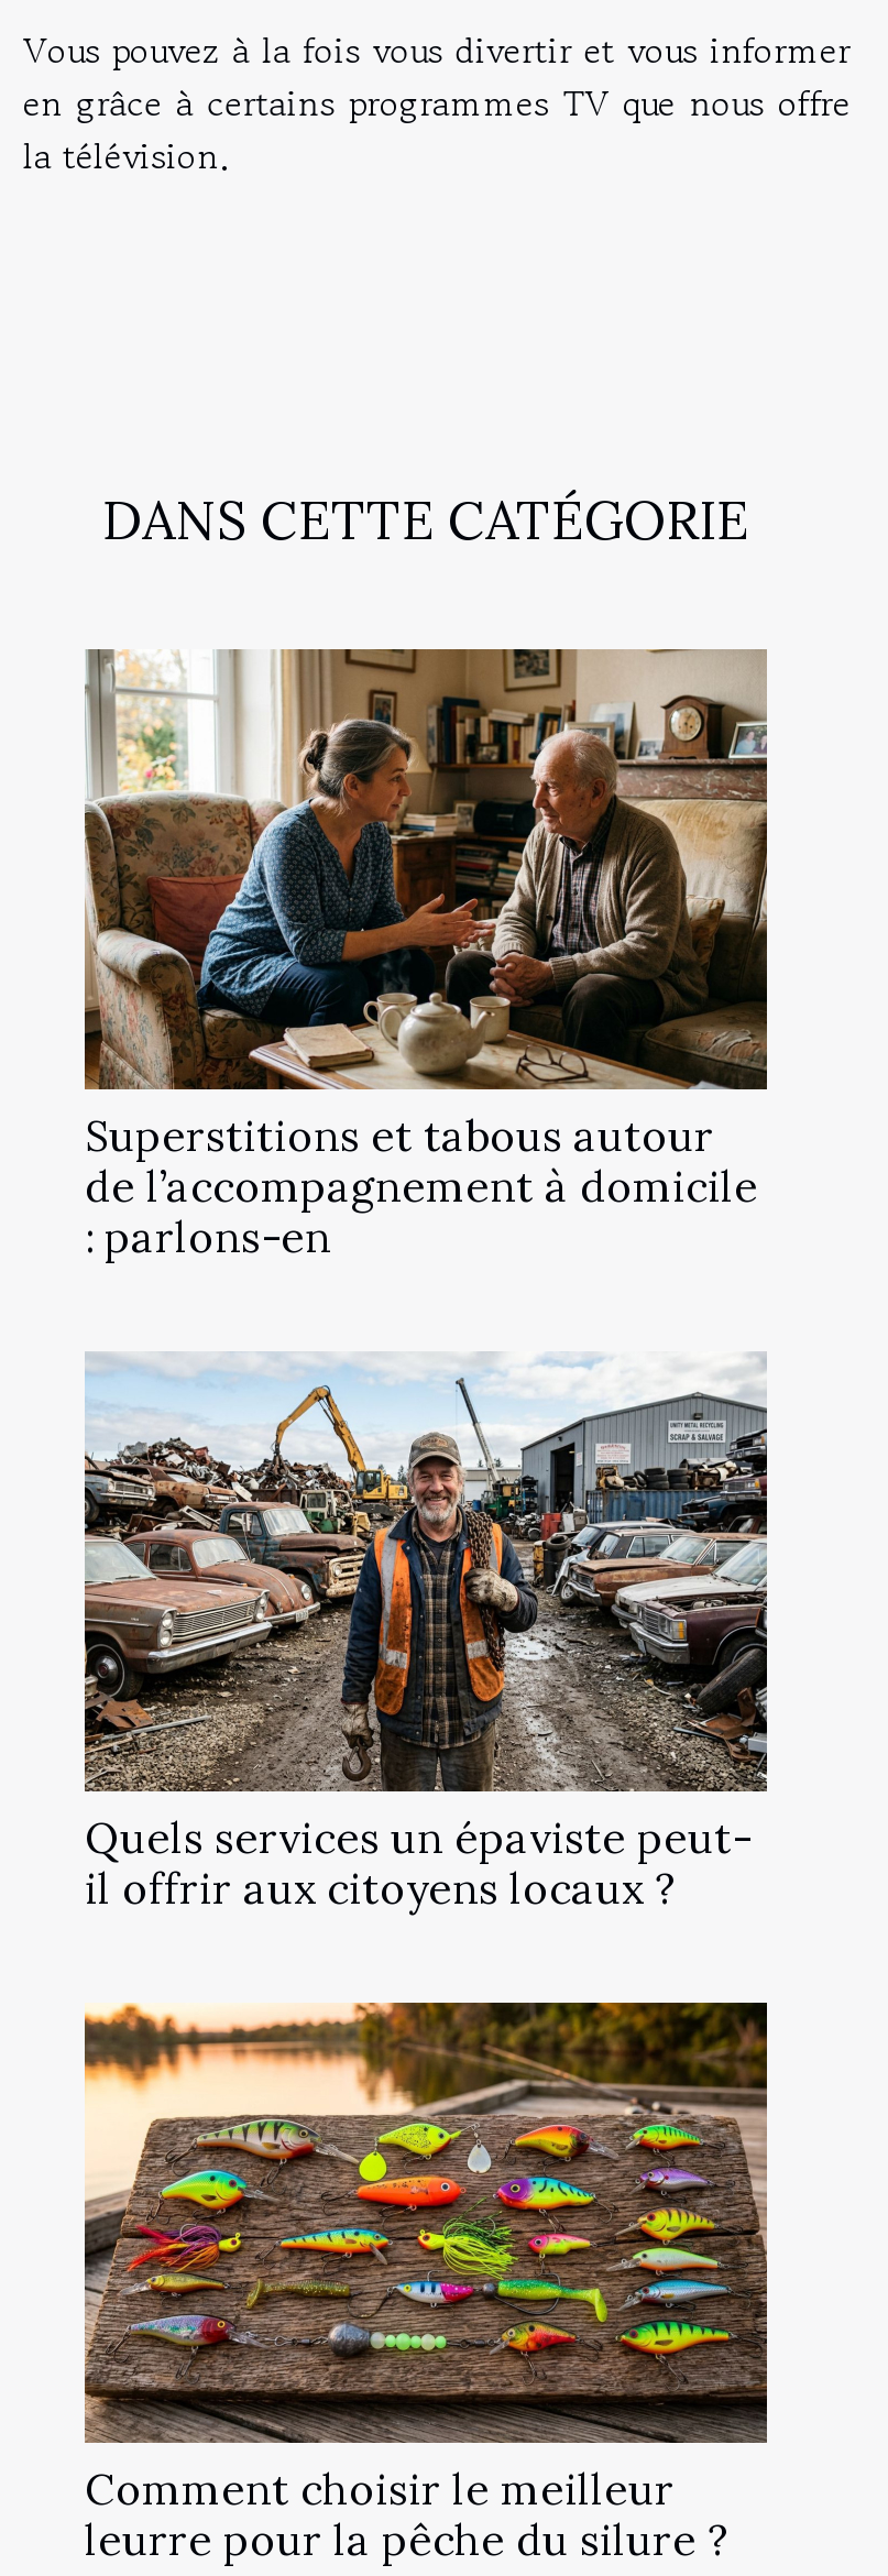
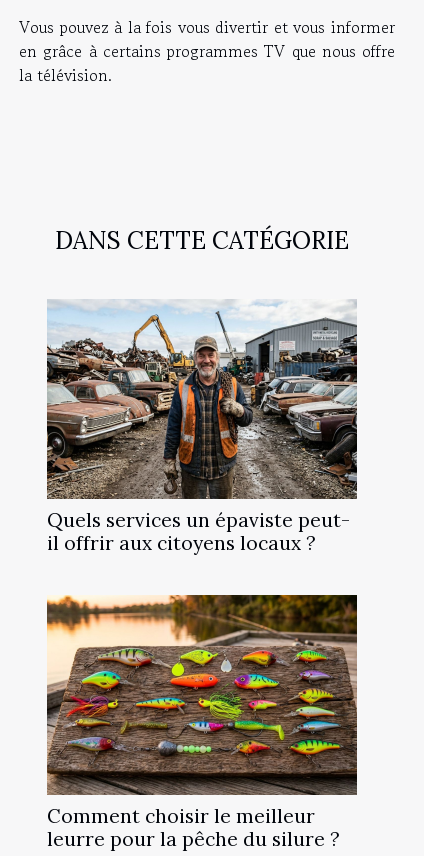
- [image]
- Superstitions et tabous autour
- de l’accompagnement à domicile
- : parlons-en
